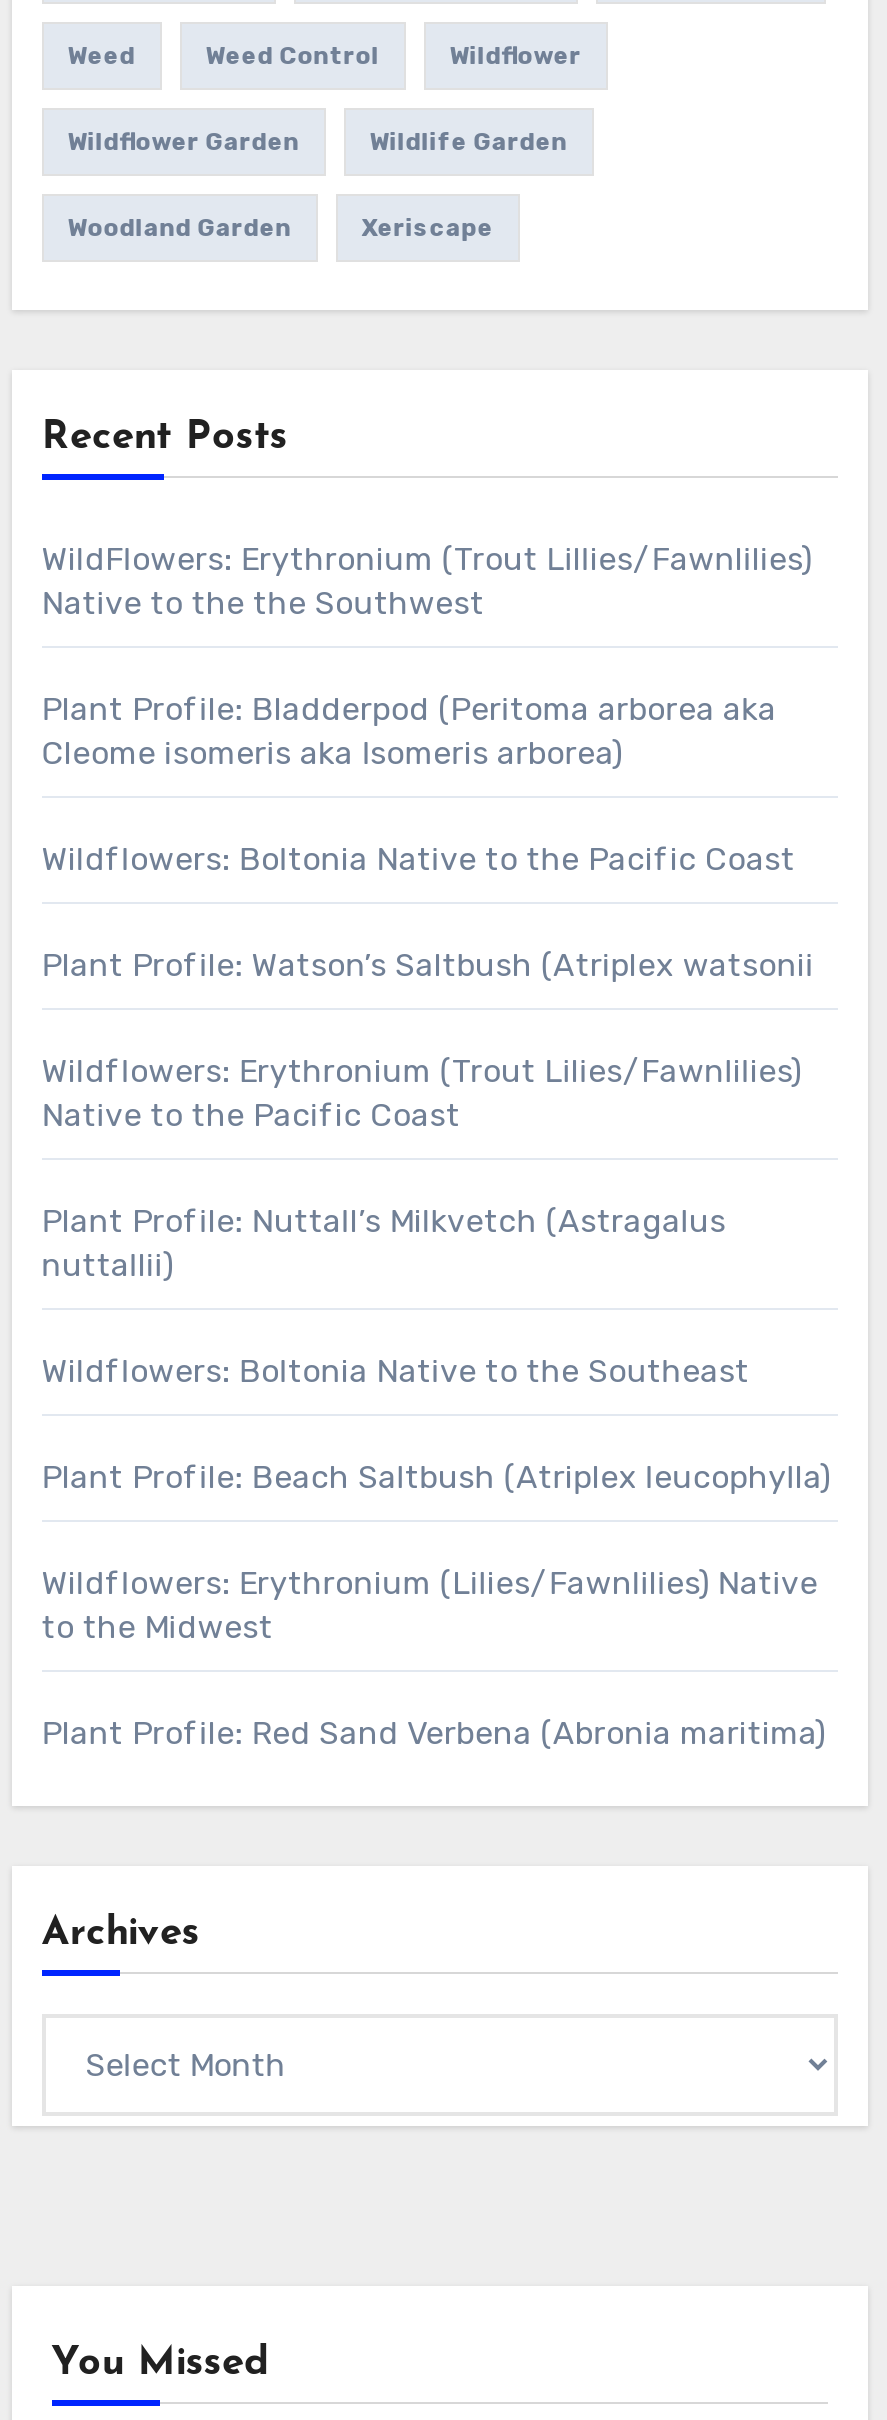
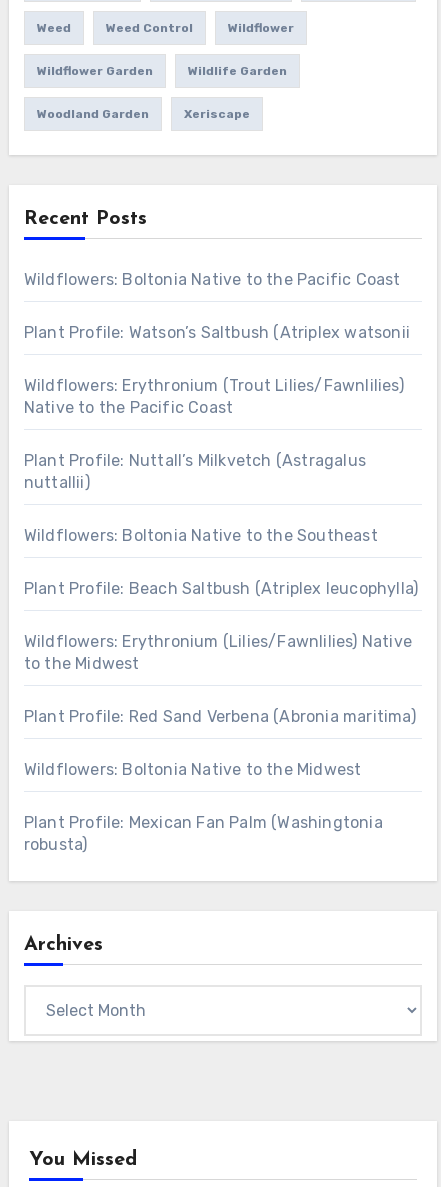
- WildFlowers: Erythronium (Trout Lillies/Fawnlilies)
- Native to the the Southwest
- Plant Profile: Bladderpod (Peritoma arborea aka
- Cleome isomeris aka Isomeris arborea)

moved up: Wildflowers: Boltonia Native to the Pacific Coast | Plant Profile: Watson’s Saltbush (Atriplex watsonii | Wildflowers: Erythronium (Trout Lilies/Fawnlilies) | ... | to the Midwest | Plant Profile: Red Sand Verbena (Abronia maritima)

+ Wildflowers: Boltonia Native to the Midwest
+ Plant Profile: Mexican Fan Palm (Washingtonia
+ robusta)
